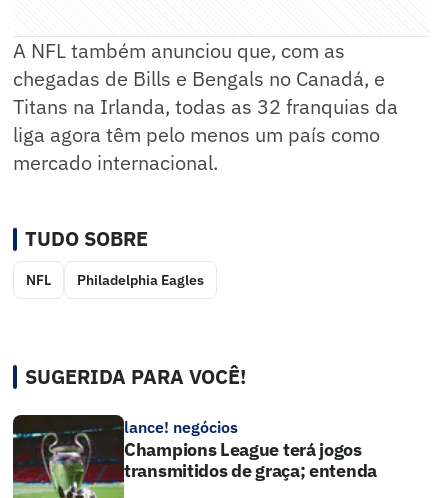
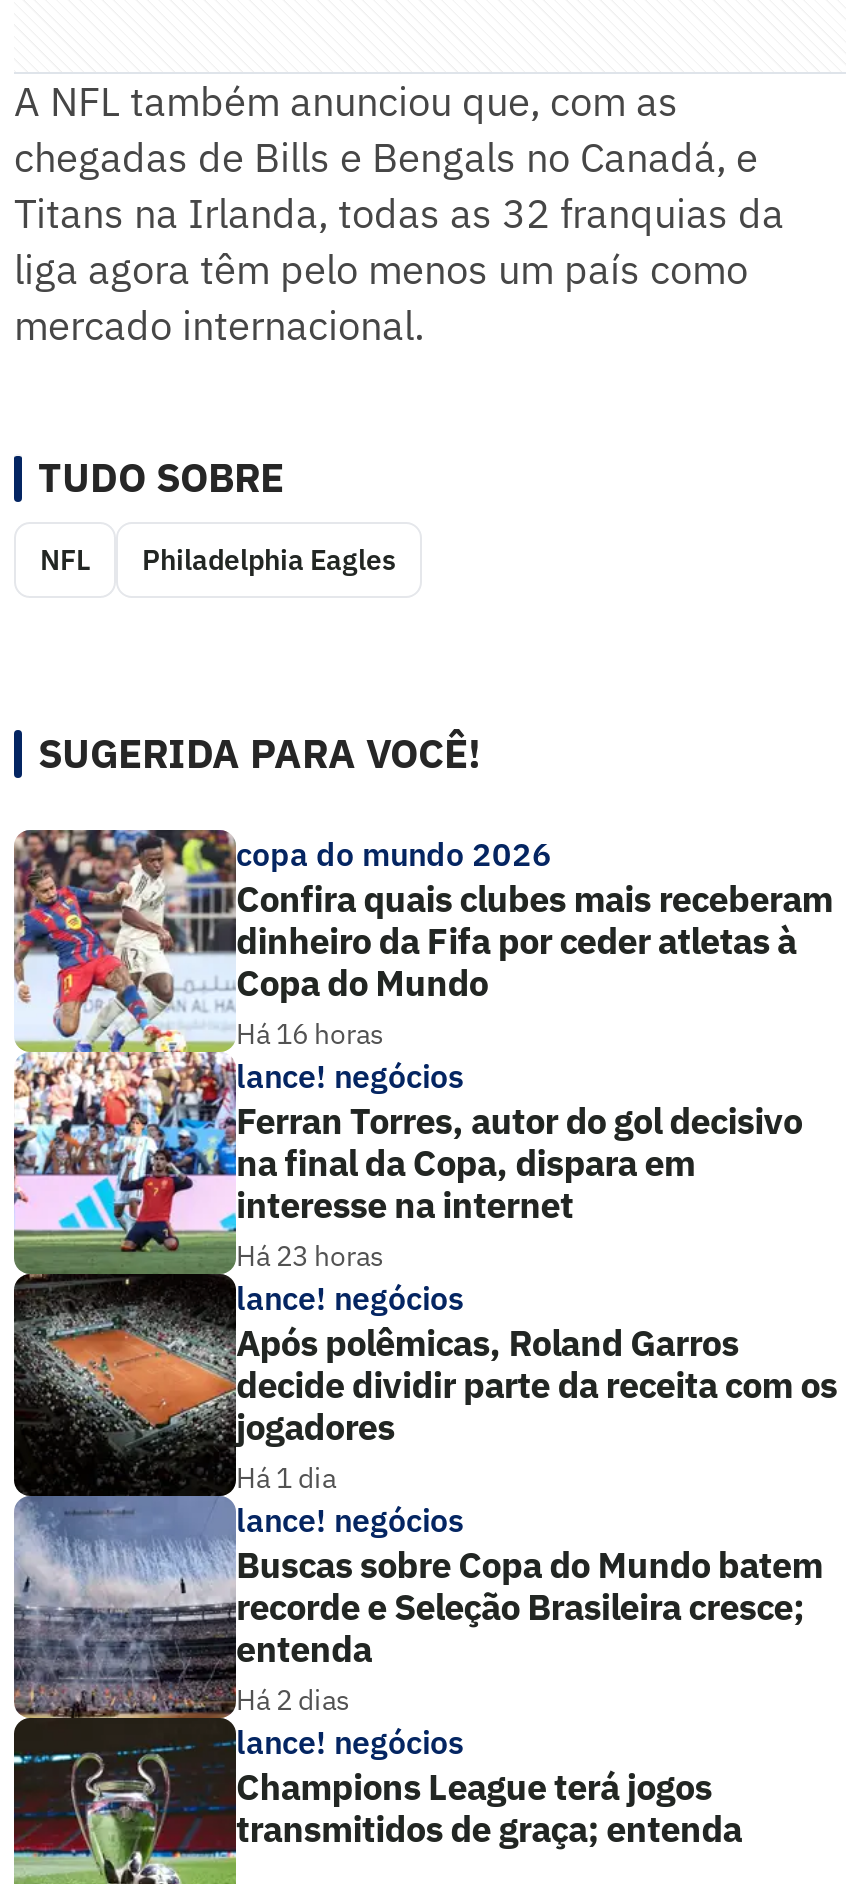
+ [image]
+ copa do mundo 2026
+ Confira quais clubes mais receberam
+ dinheiro da Fifa por ceder atletas à
+ Copa do Mundo
+ Há 16 horas
+ lance! negócios
+ Ferran Torres, autor do gol decisivo
+ na final da Copa, dispara em
+ interesse na internet
+ Há 23 horas
+ lance! negócios
+ Após polêmicas, Roland Garros
+ decide dividir parte da receita com os
+ jogadores
+ Há 1 dia
+ lance! negócios
+ Buscas sobre Copa do Mundo batem
+ recorde e Seleção Brasileira cresce;
+ entenda
+ Há 2 dias
